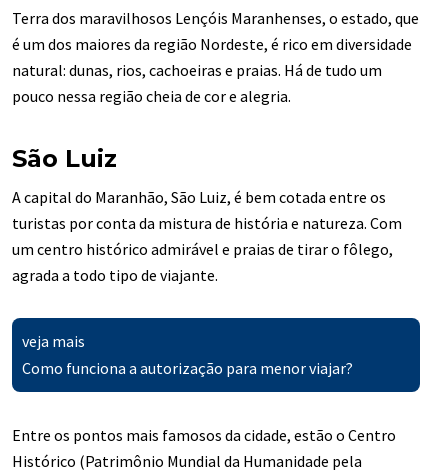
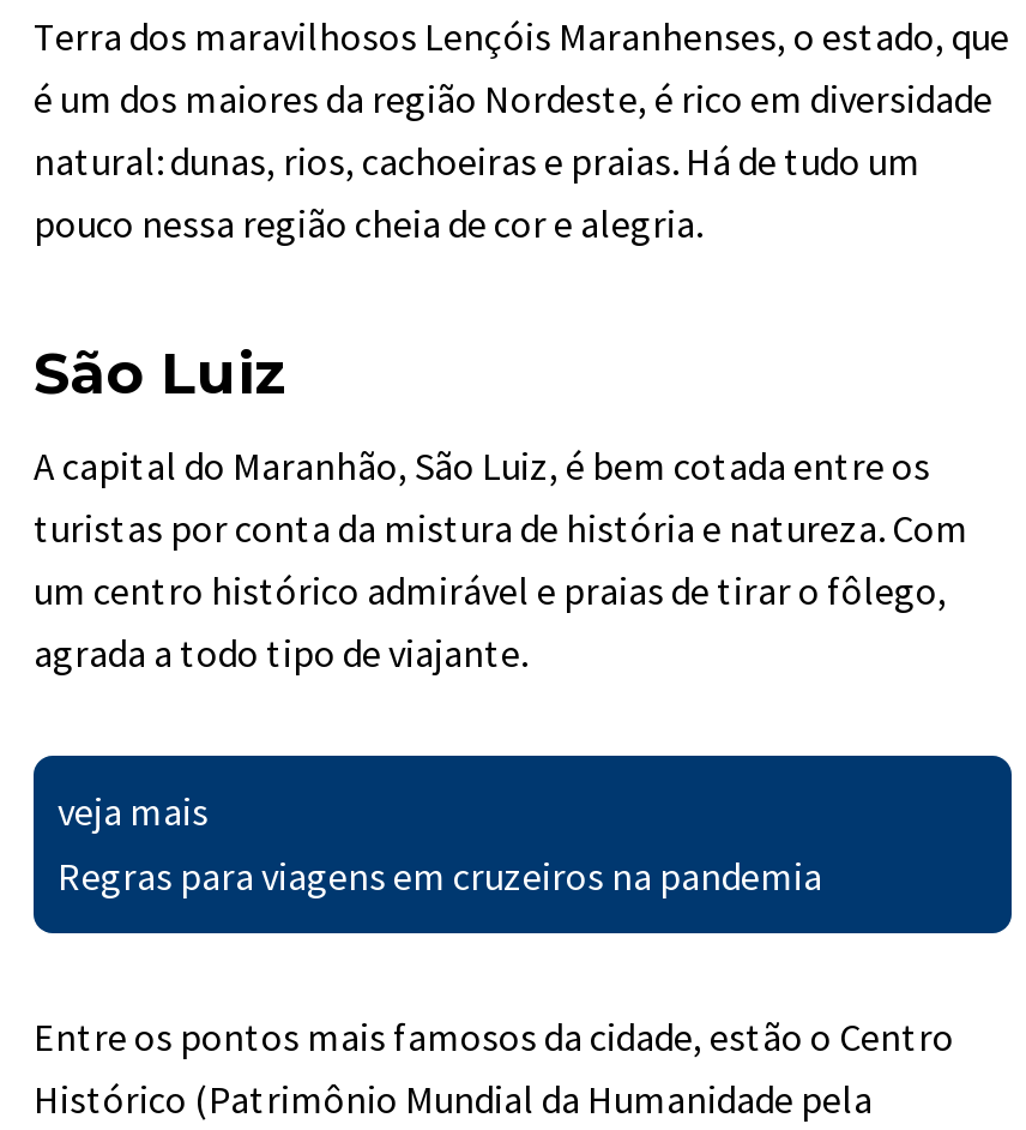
- Como funciona a autorização para menor viajar?
+ Regras para viagens em cruzeiros na pandemia
